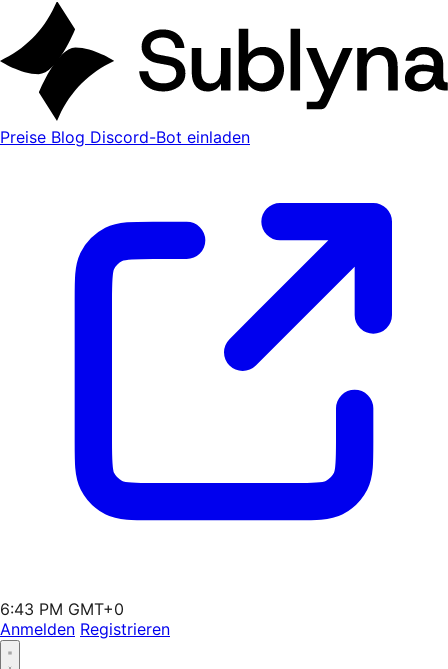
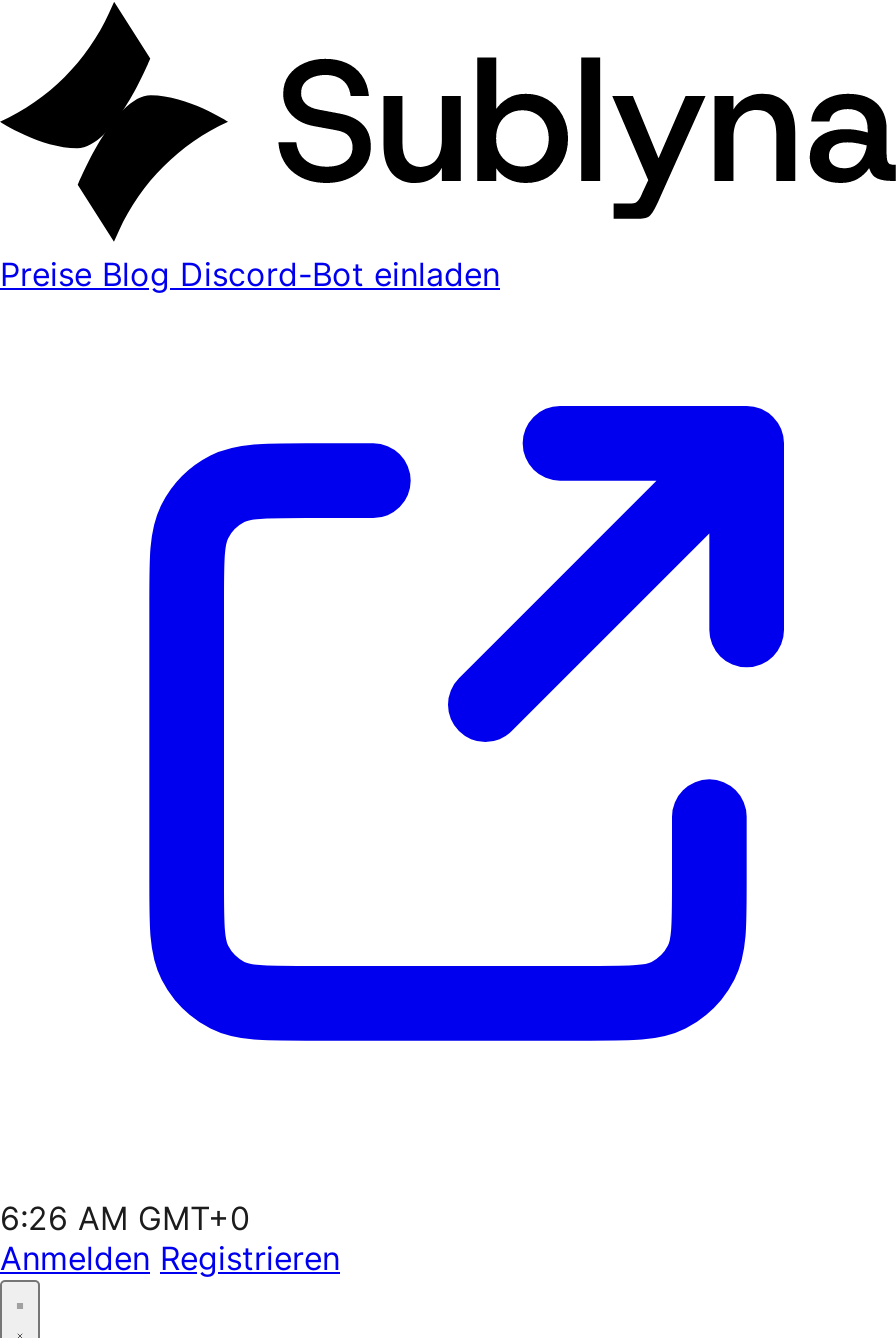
- 6:43 PM GMT+0
+ 6:26 AM GMT+0
